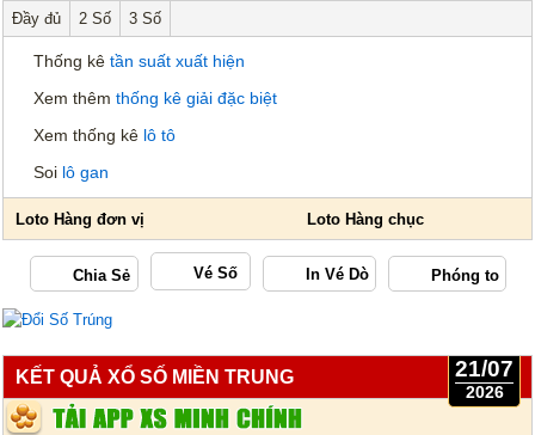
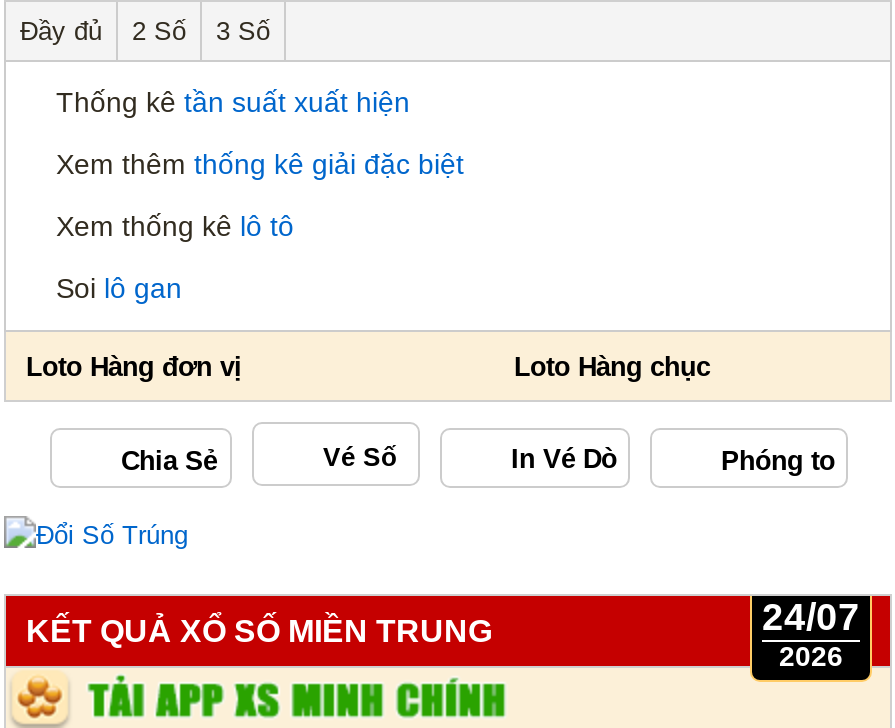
- 21/07
+ 24/07
